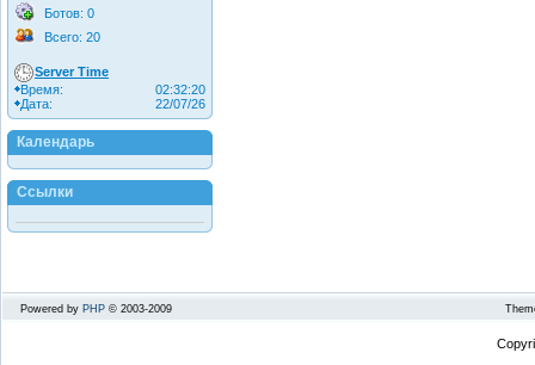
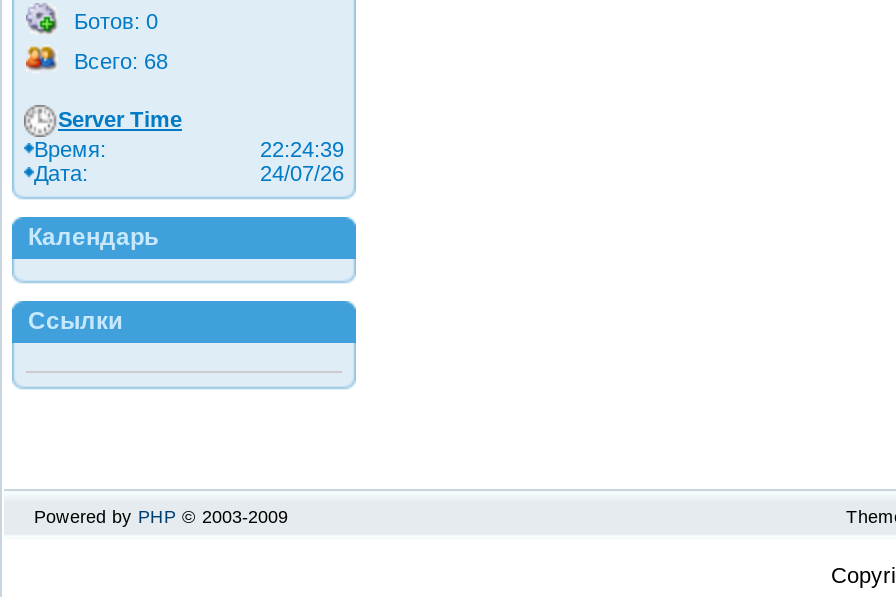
- Всего: 20
+ Всего: 68

- 02:32:20
+ 22:24:39

- 22/07/26
+ 24/07/26
